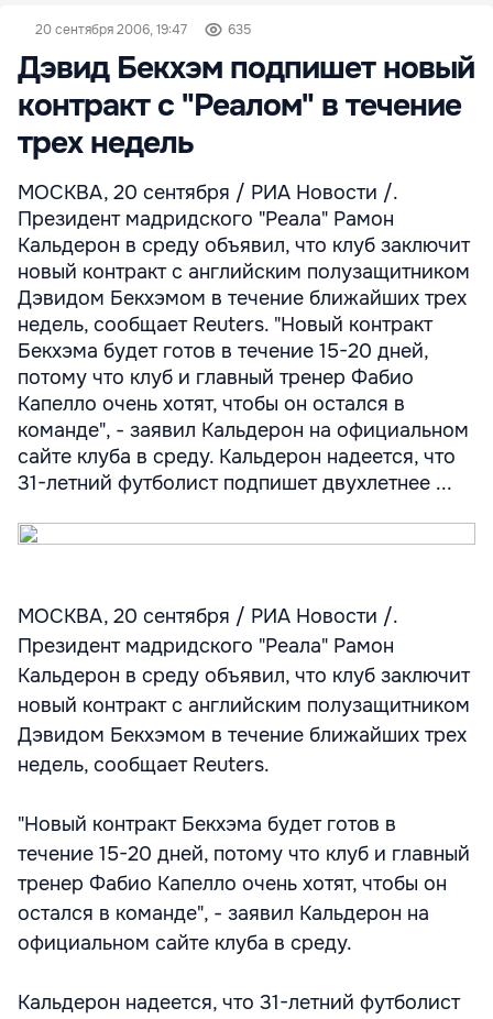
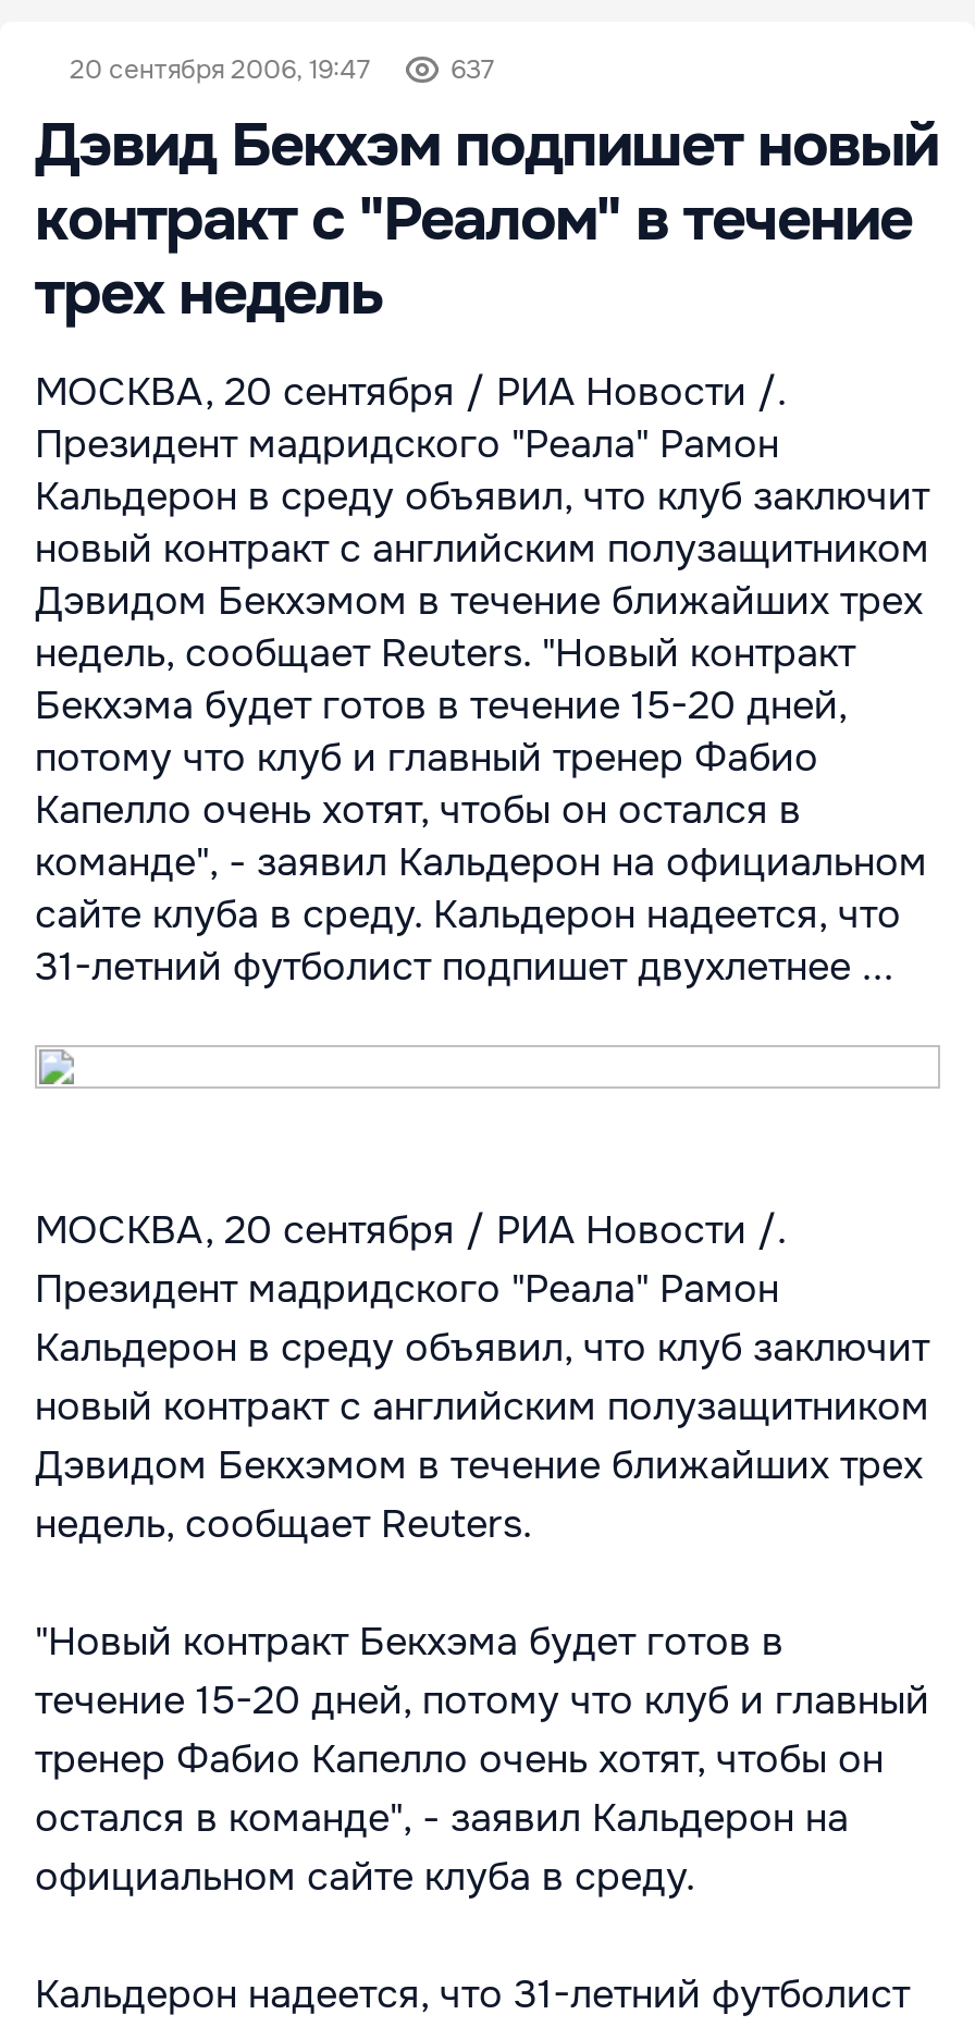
- 635
+ 637
